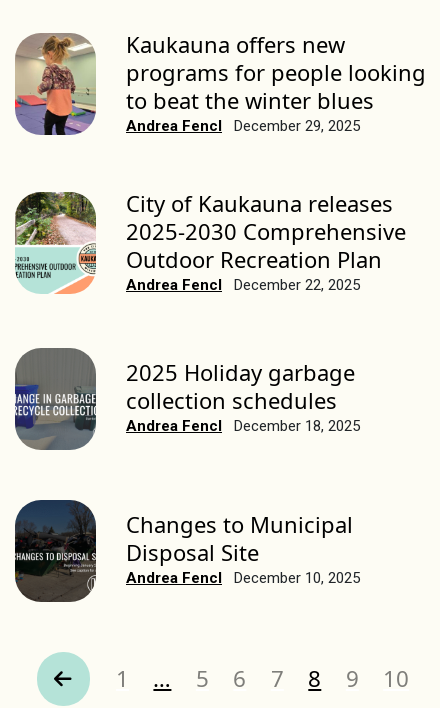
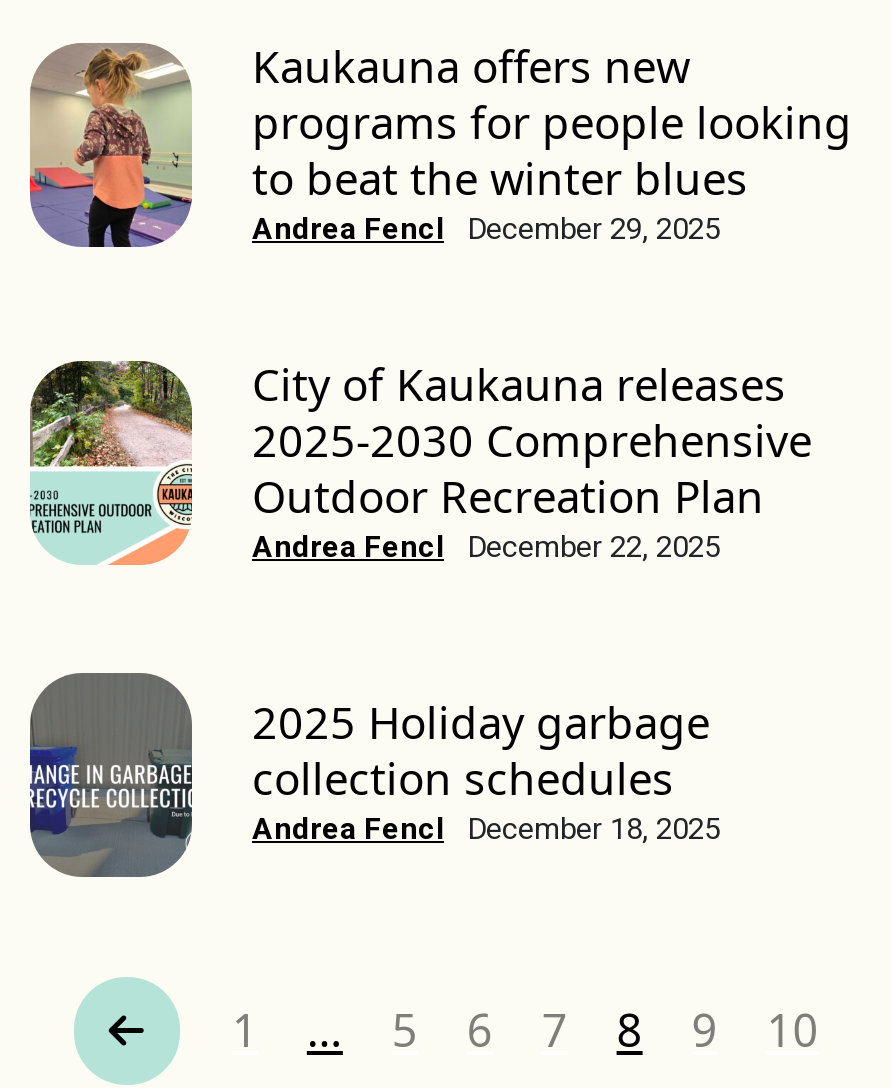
- [image]
- Changes to Municipal
- Disposal Site
- Andrea Fencl
- December 10, 2025
